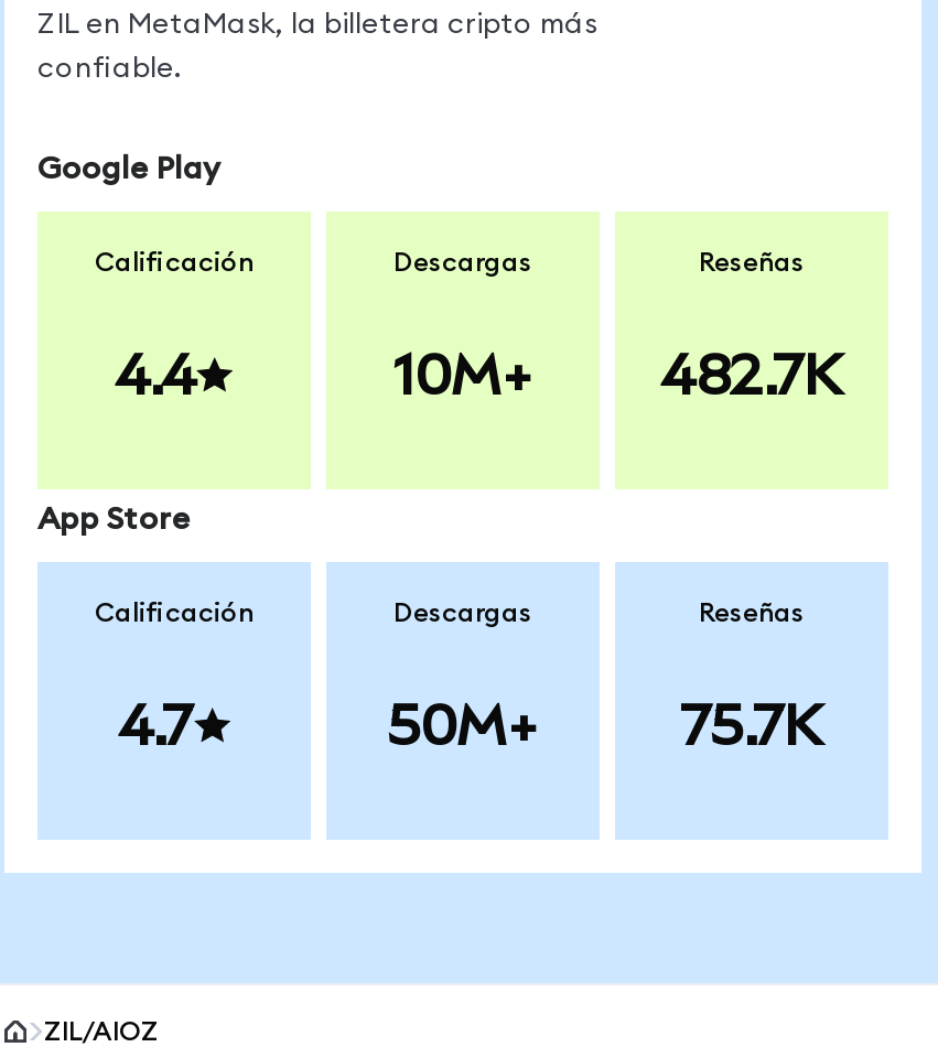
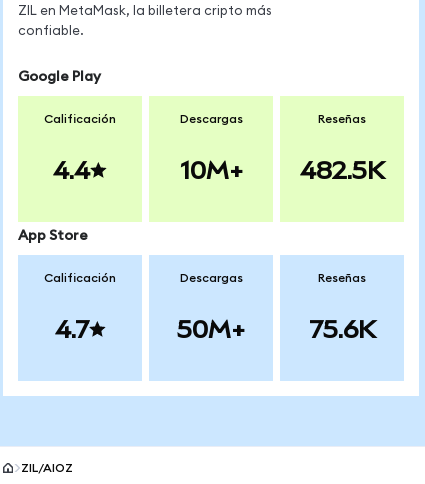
- 482.7K
+ 482.5K

- 75.7K
+ 75.6K
